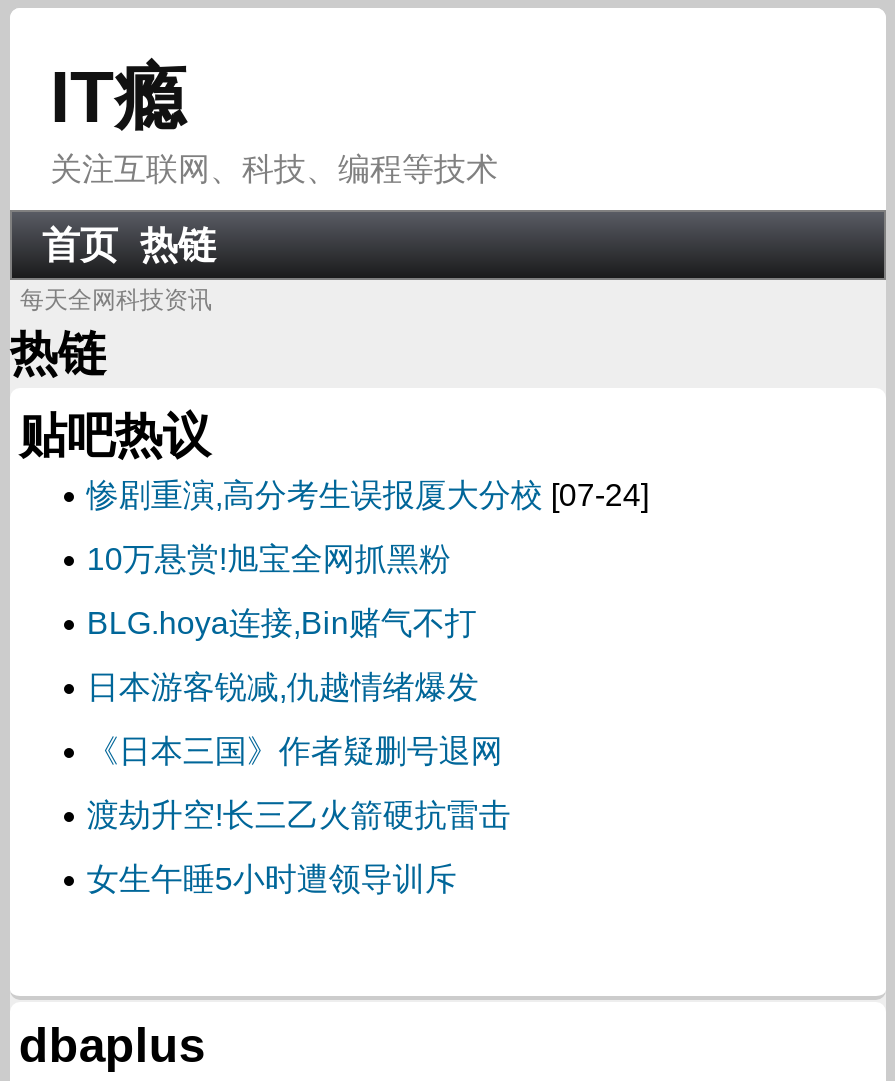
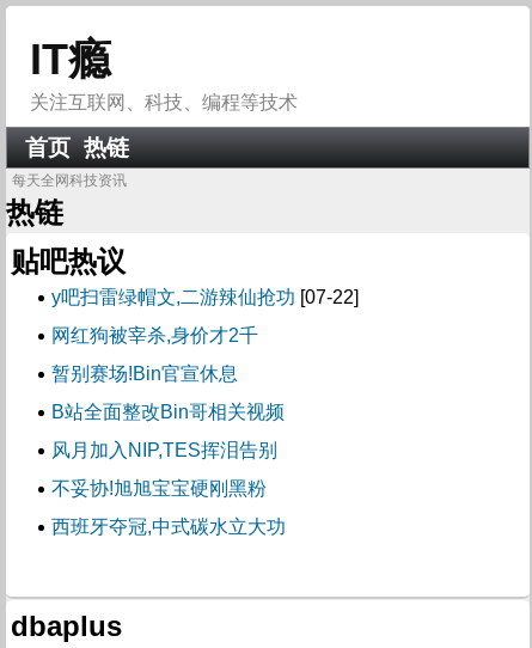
- 惨剧重演,高分考生误报厦大分校[07-24]
+ y吧扫雷绿帽文,二游辣仙抢功[07-22]

- 10万悬赏!旭宝全网抓黑粉
+ 网红狗被宰杀,身价才2千

- BLG.hoya连接,Bin赌气不打
+ 暂别赛场!Bin官宣休息

- 日本游客锐减,仇越情绪爆发
+ B站全面整改Bin哥相关视频

- 《日本三国》作者疑删号退网
+ 风月加入NIP,TES挥泪告别

- 渡劫升空!长三乙火箭硬抗雷击
+ 不妥协!旭旭宝宝硬刚黑粉

- 女生午睡5小时遭领导训斥
+ 西班牙夺冠,中式碳水立大功
